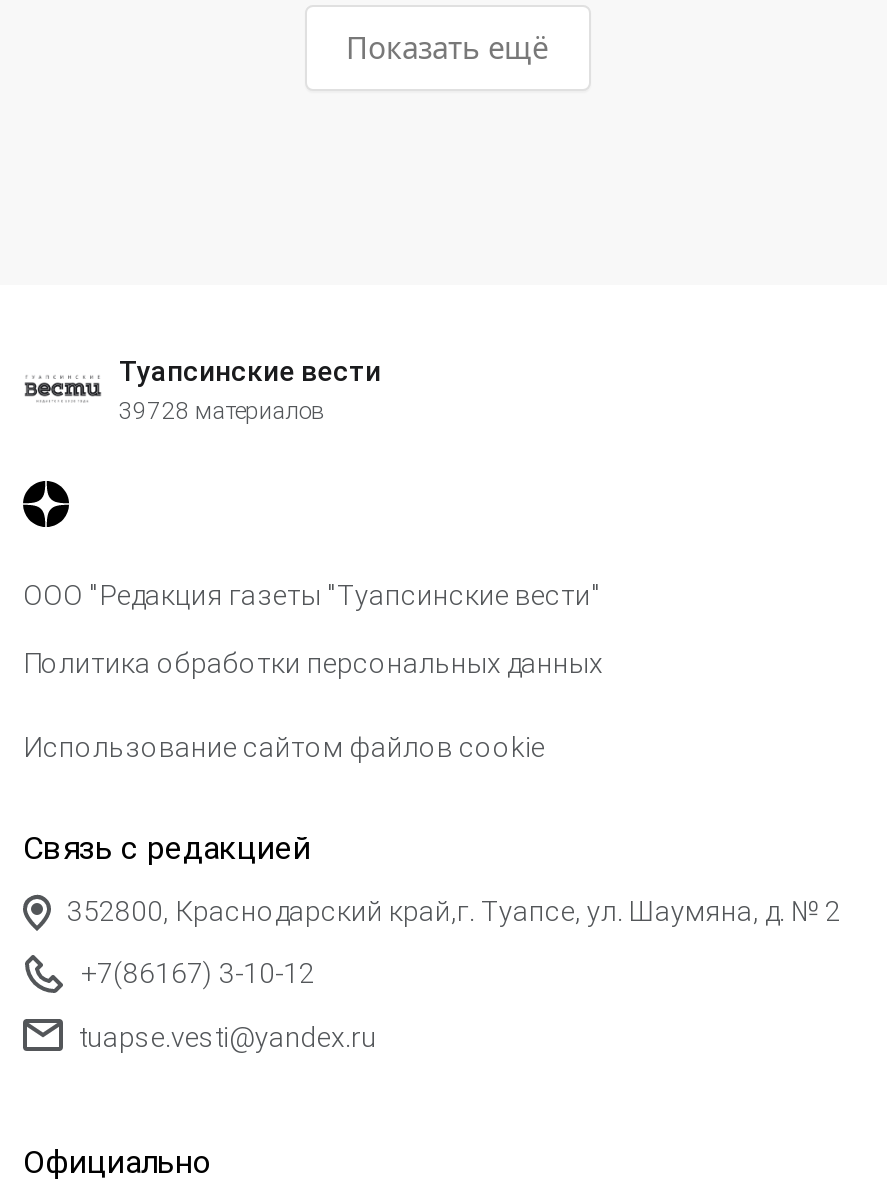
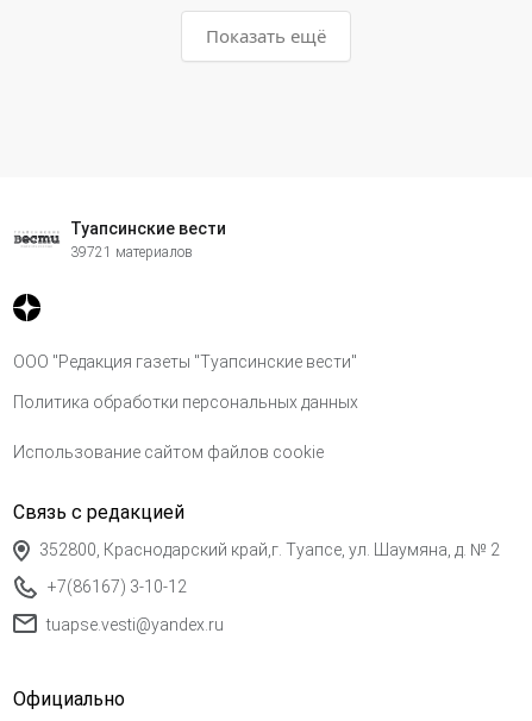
- 39728 материалов
+ 39721 материалов
